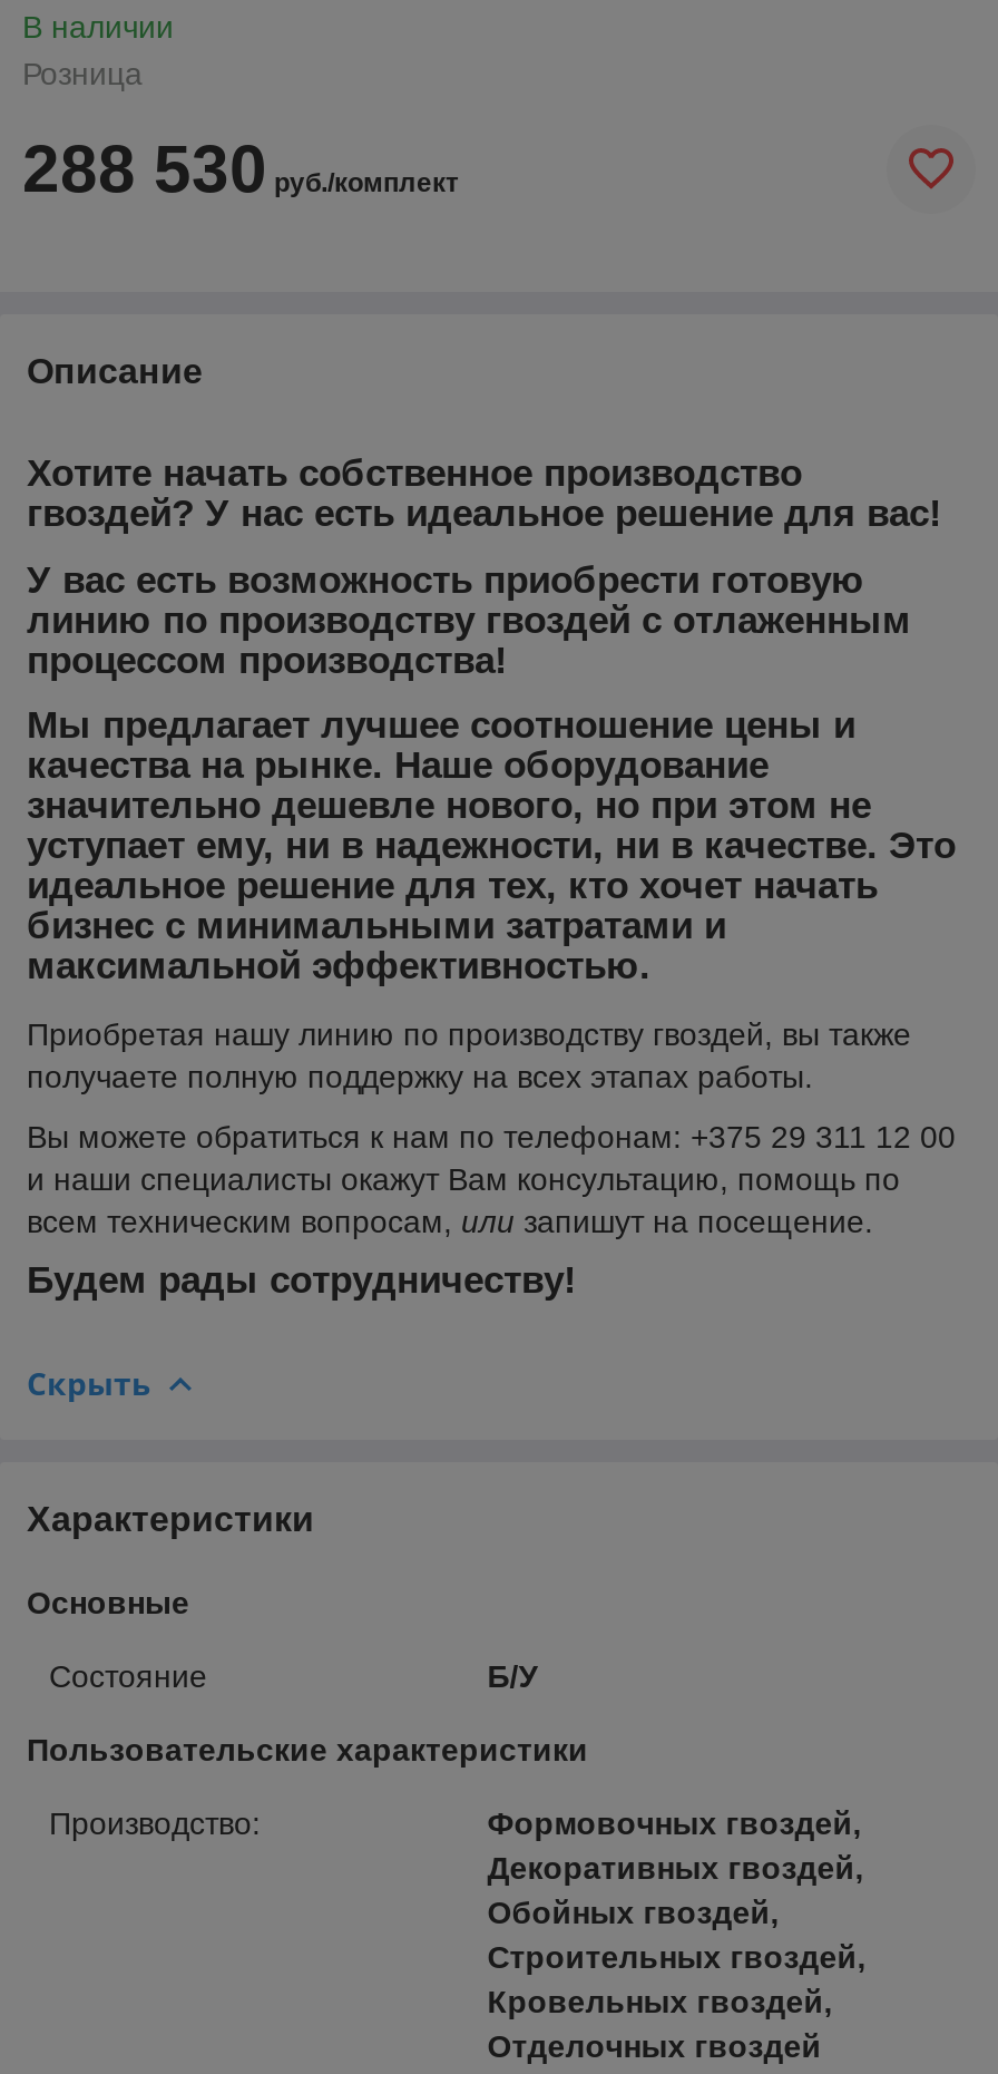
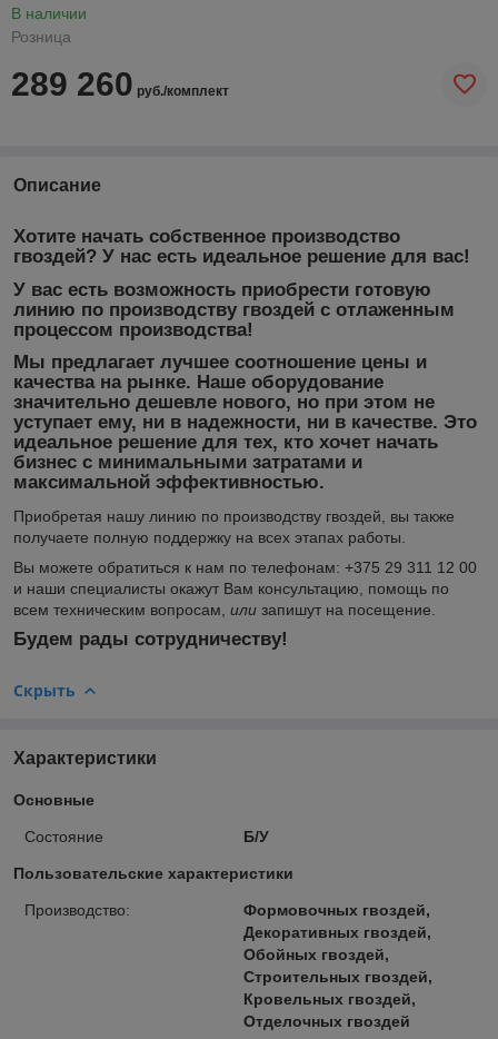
- 288 530руб./комплект
+ 289 260руб./комплект
